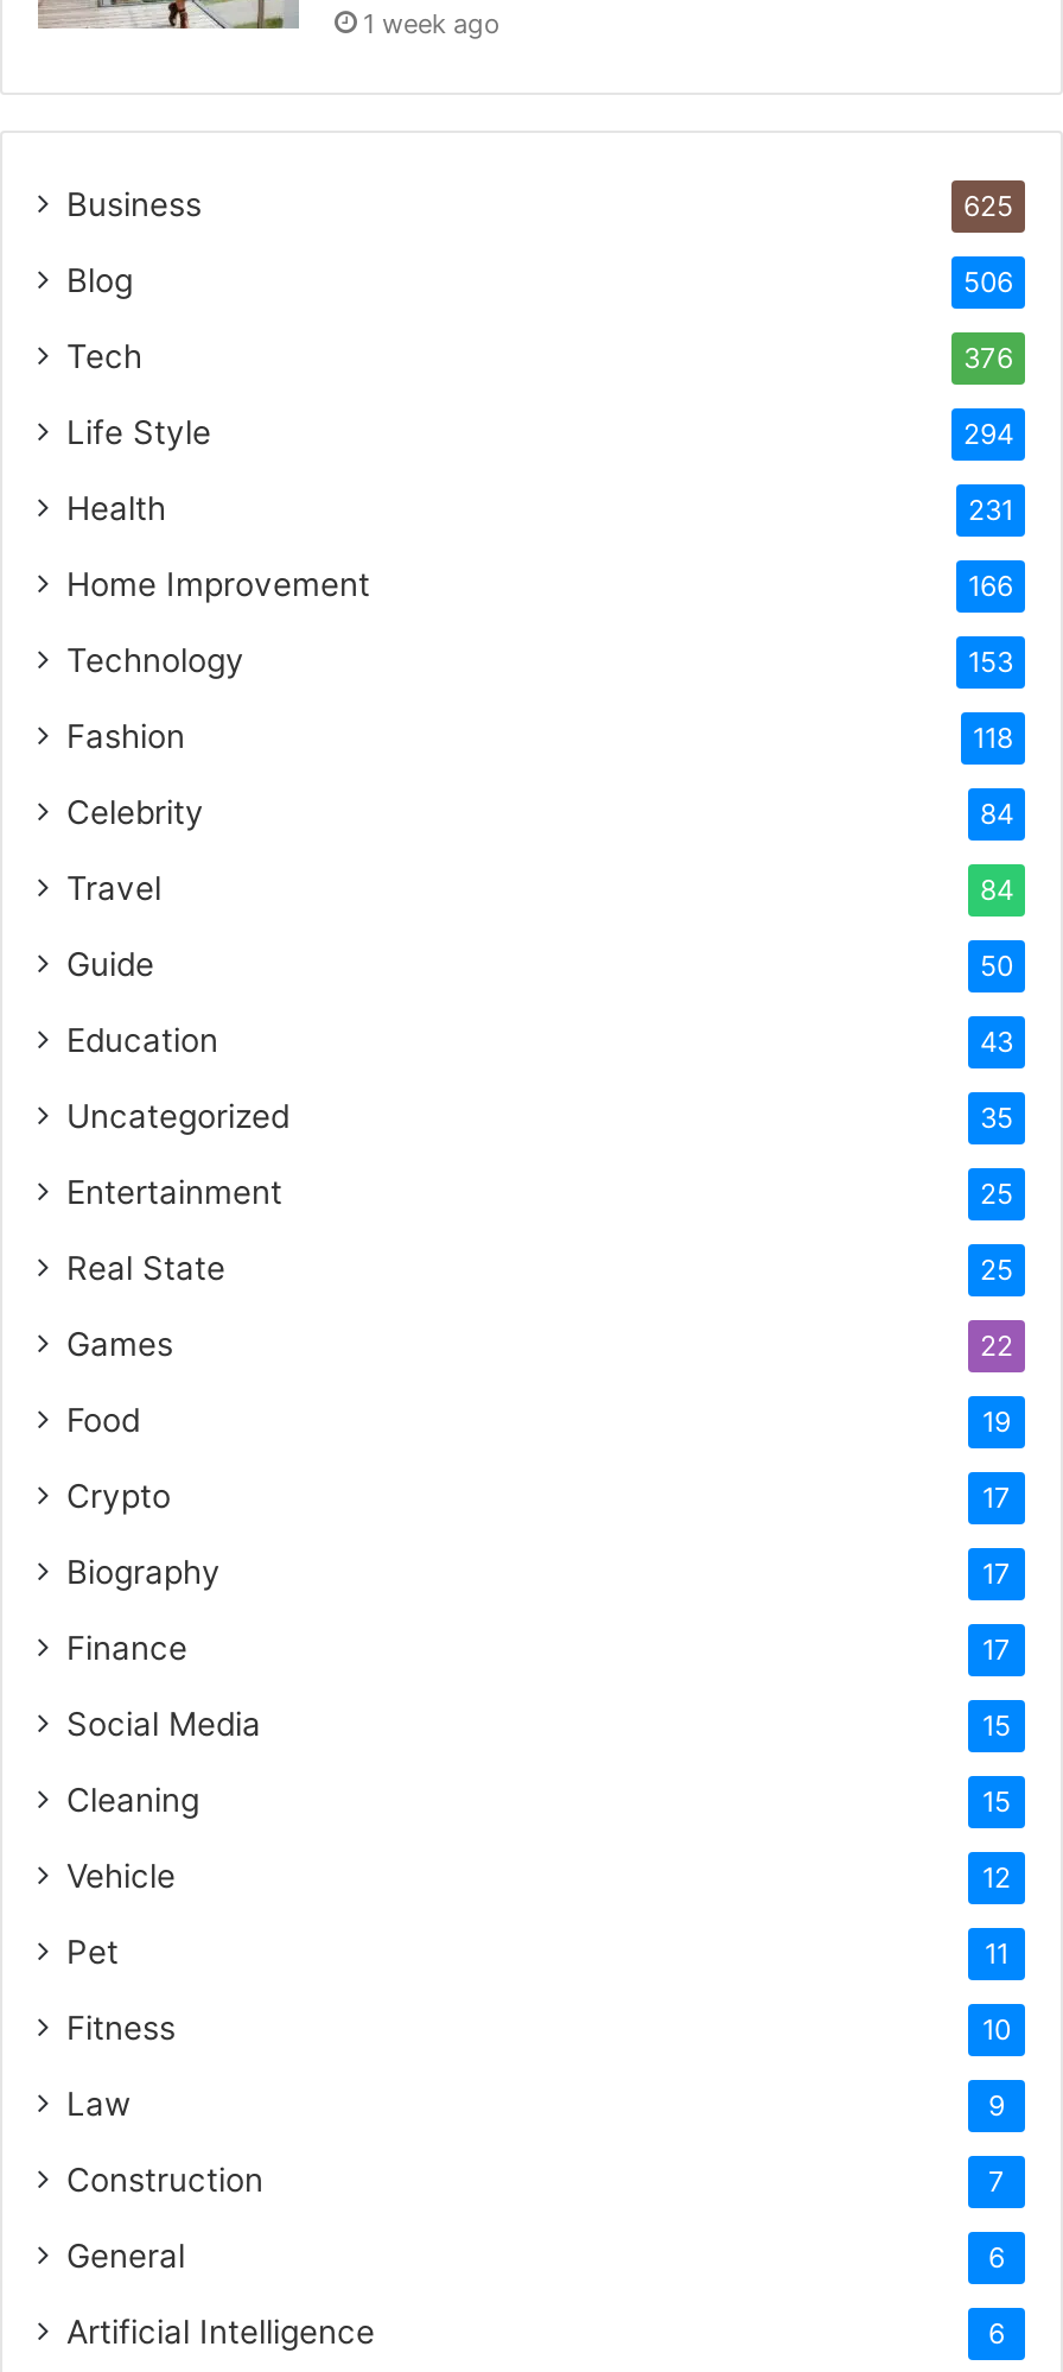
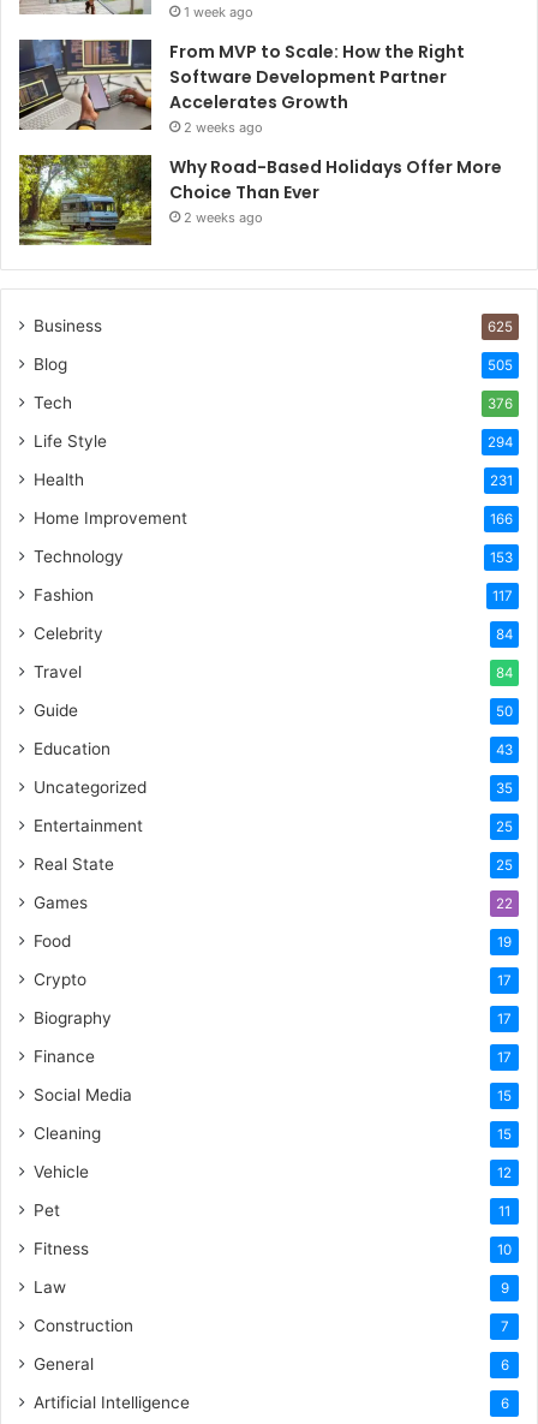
+ [image]

+ [image]
+ From MVP to Scale: How the Right
+ Software Development Partner
+ Accelerates Growth
+ 2 weeks ago
+ Why Road-Based Holidays Offer More
+ Choice Than Ever
+ 2 weeks ago

- 506
+ 505

- 118
+ 117
